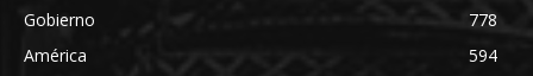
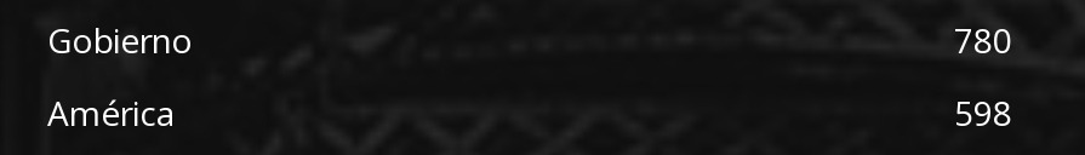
- 778
+ 780

- 594
+ 598
